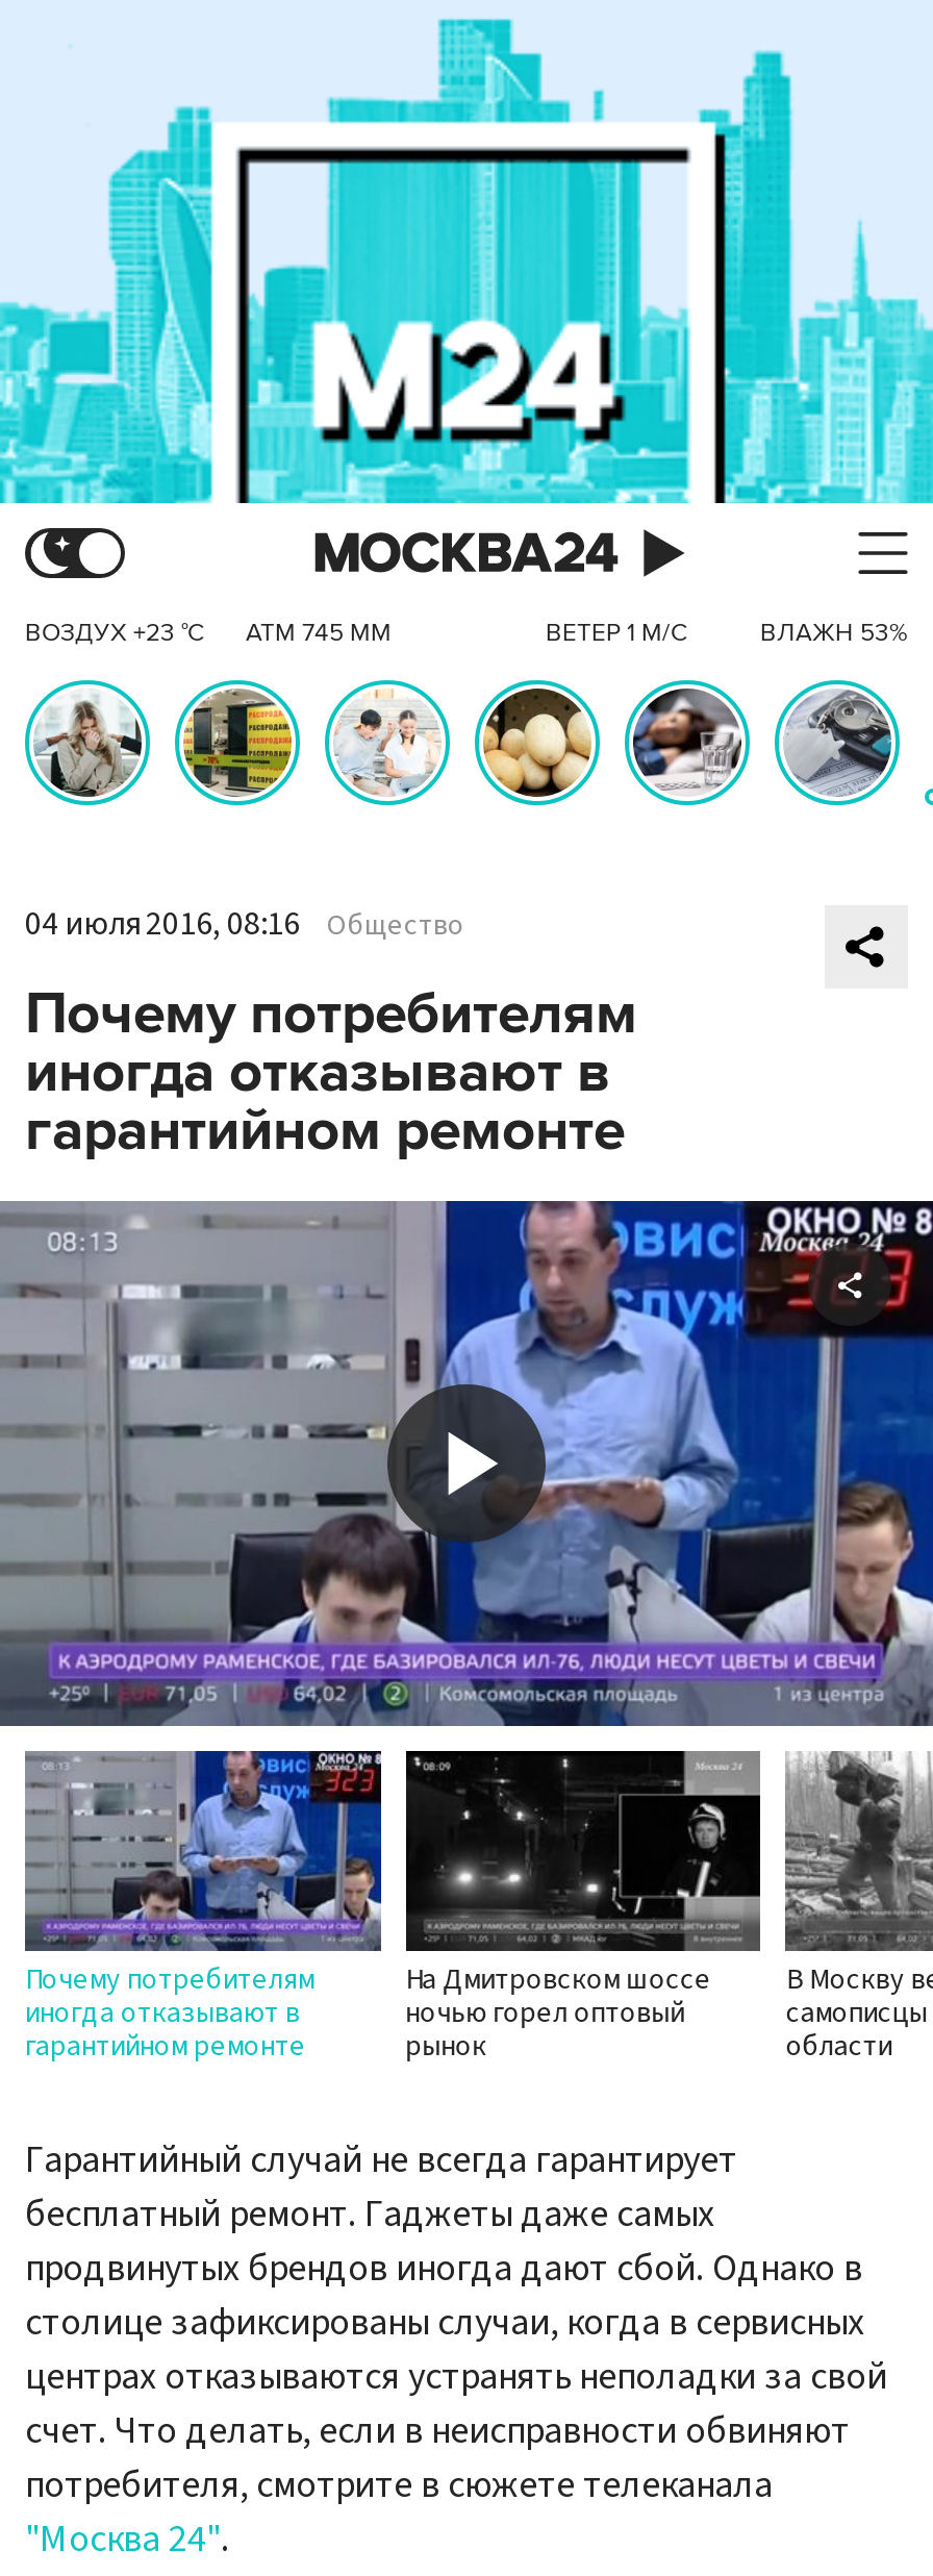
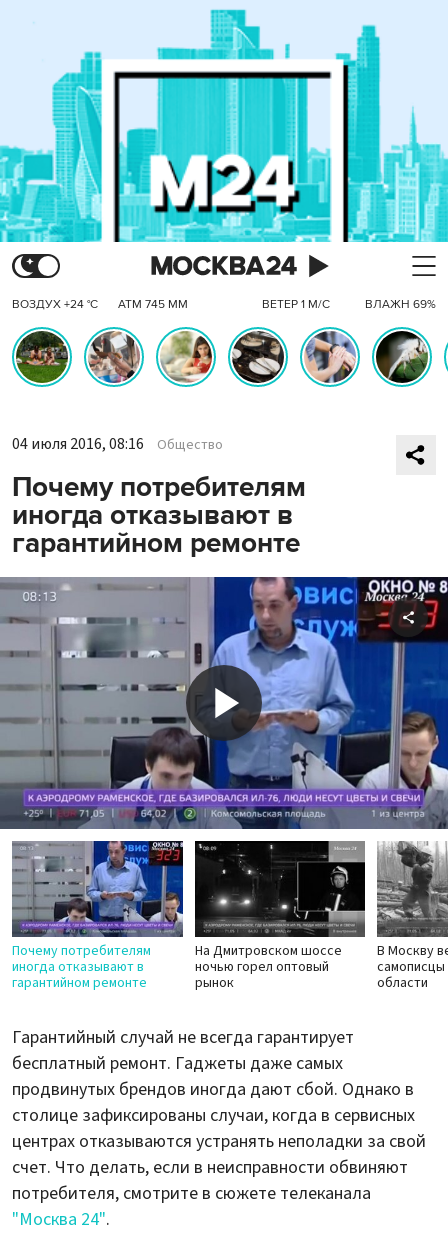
- ВОЗДУХ +23 °C АТМ 745 ММ
+ ВОЗДУХ +24 °C АТМ 745 ММ

- ВЛАЖН 53%
+ ВЛАЖН 69%

- [image]
+ [image]

- [image]
+ [image]

- [image]
+ [image]

- [image]
+ [image]

- [image]
+ [image]

- [image]
+ [image]
